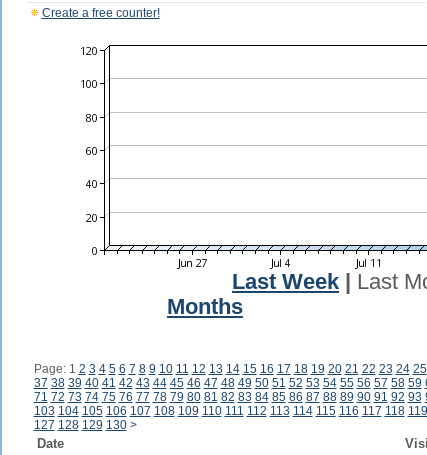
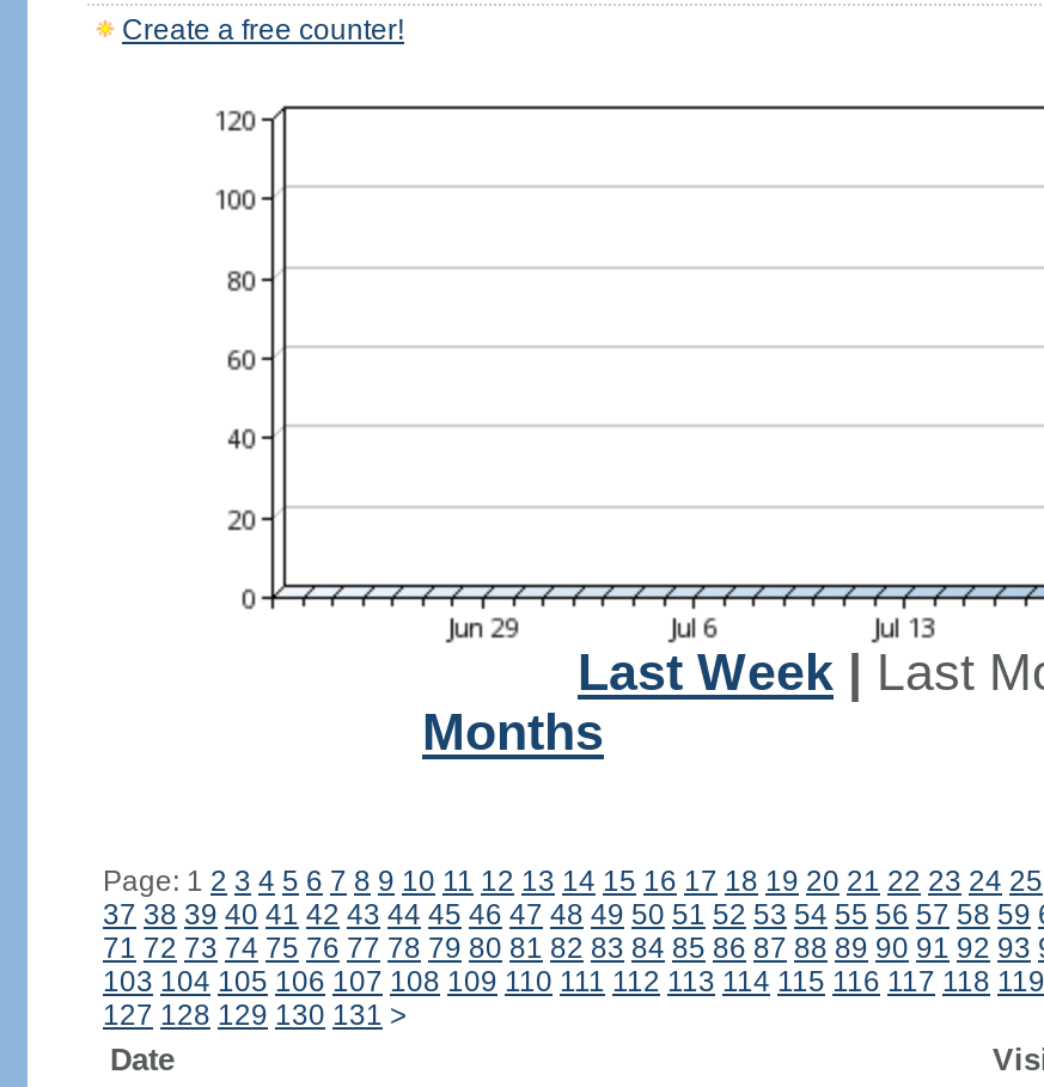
- 127 128 129 130 >
+ 127 128 129 130 131 >
